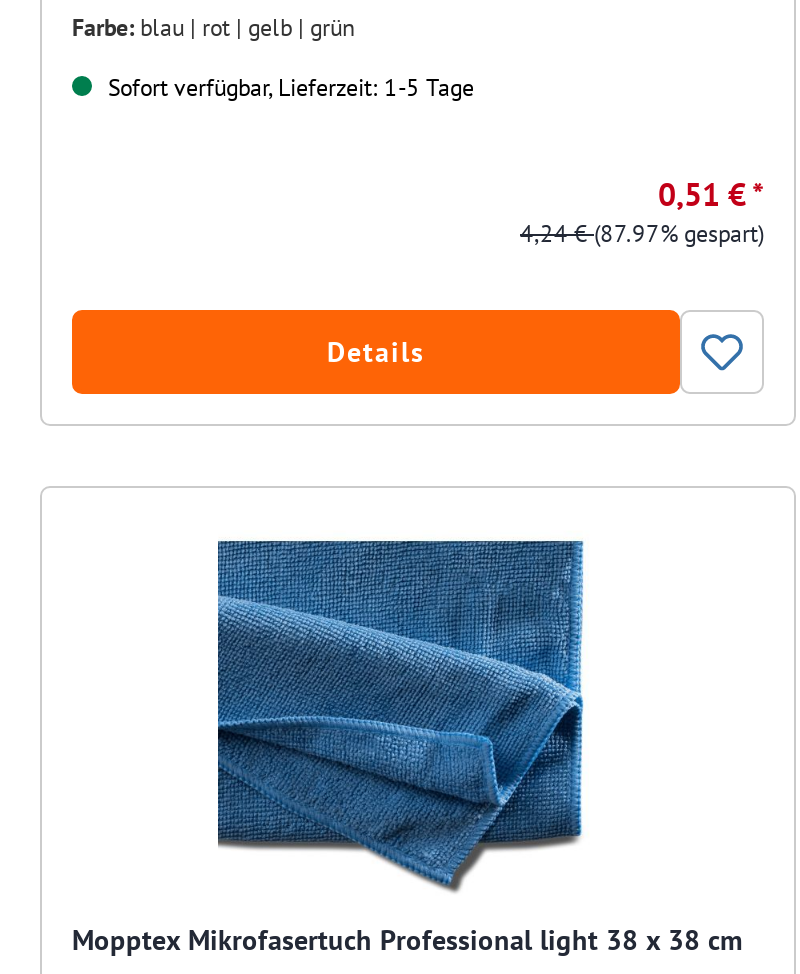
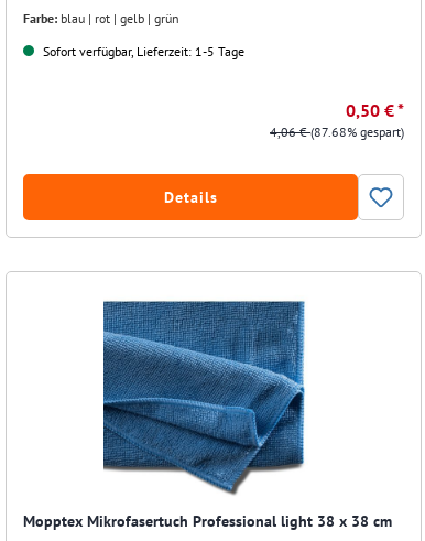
- 0,51 € *
+ 0,50 € *

- 4,24 €(87.97% gespart)
+ 4,06 €(87.68% gespart)
